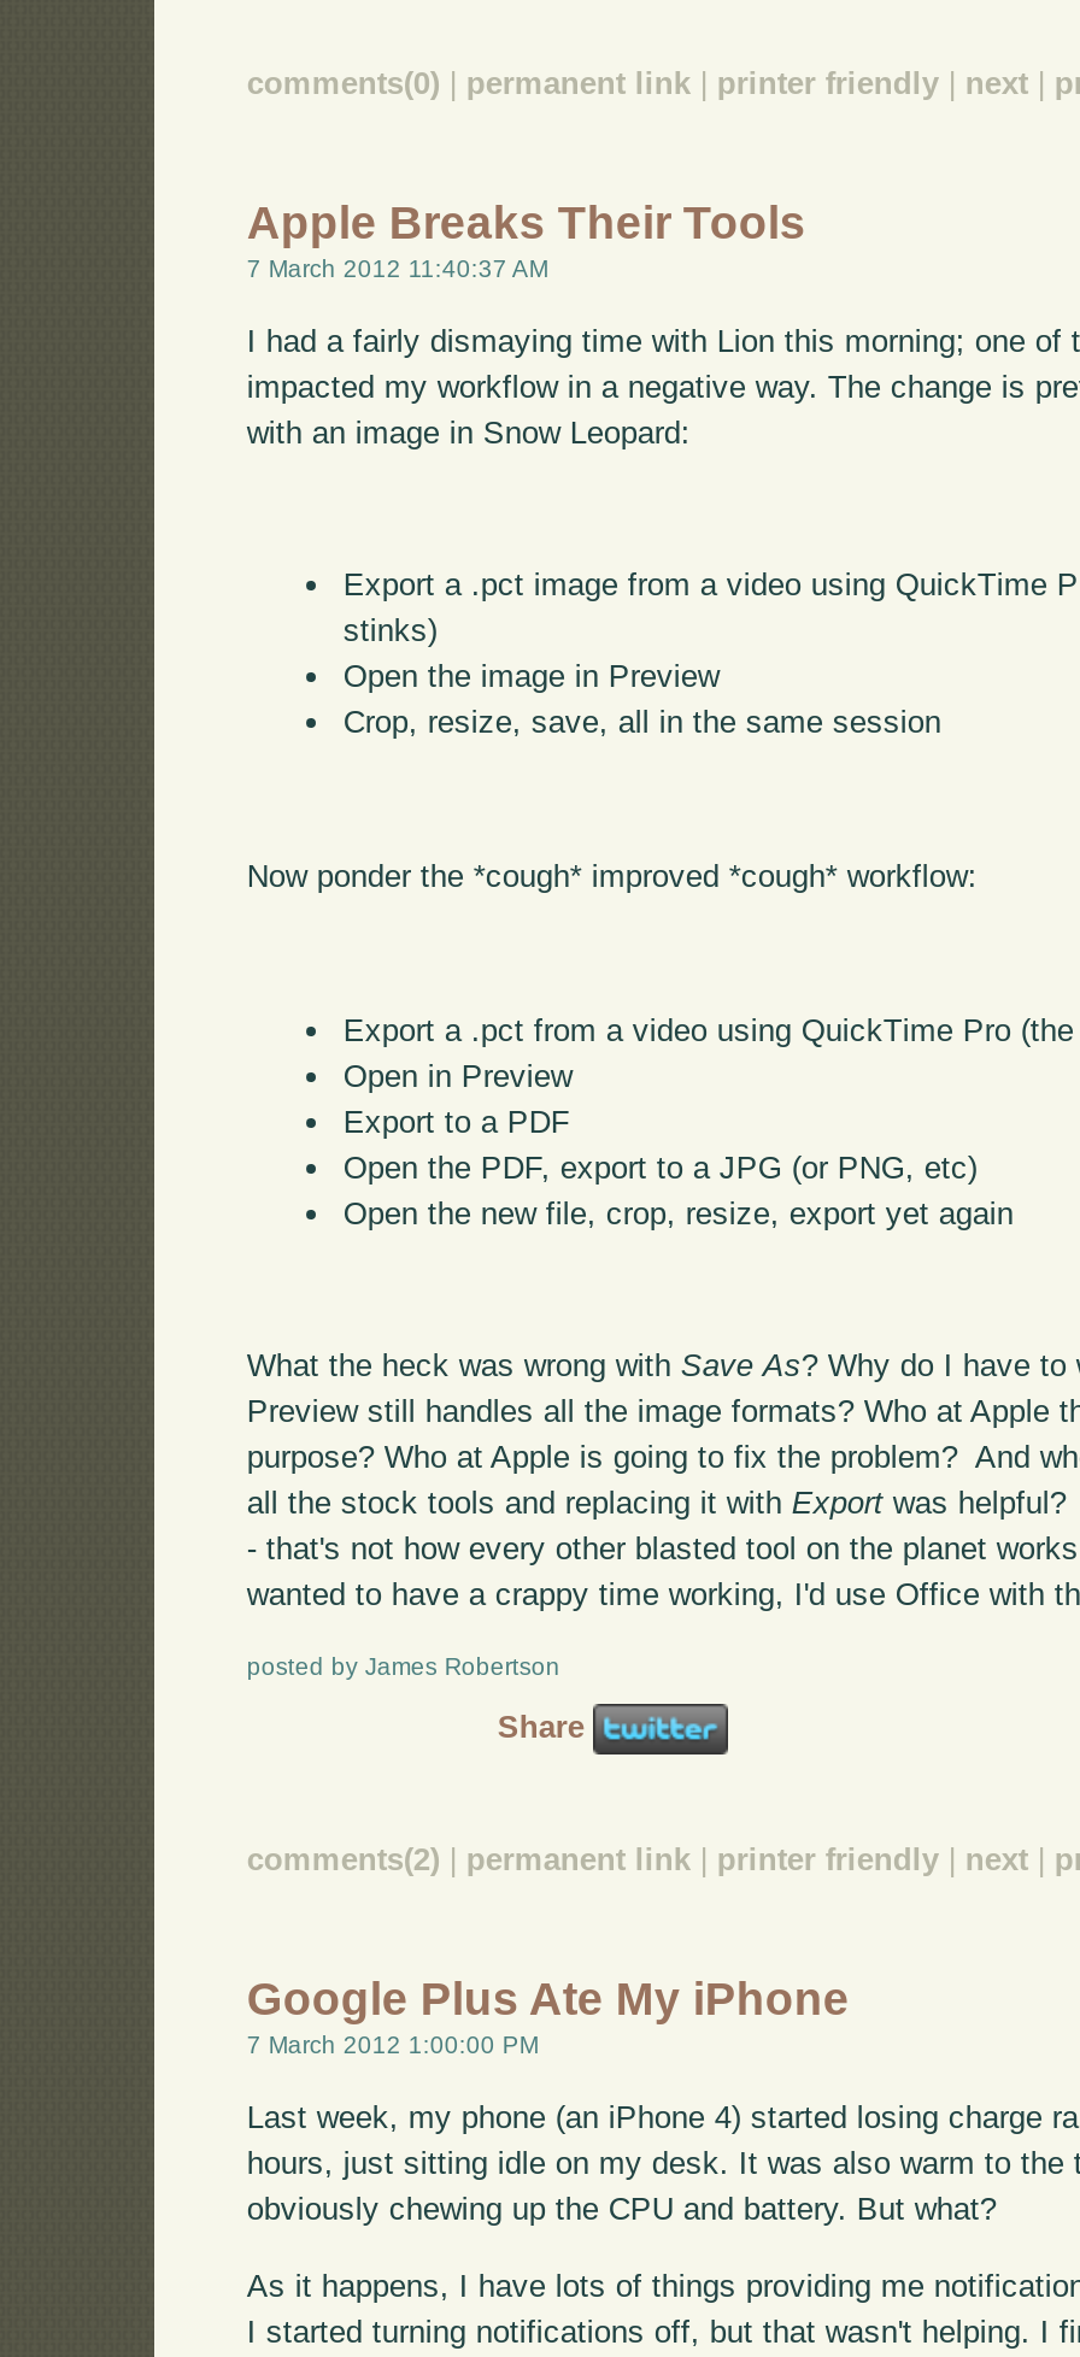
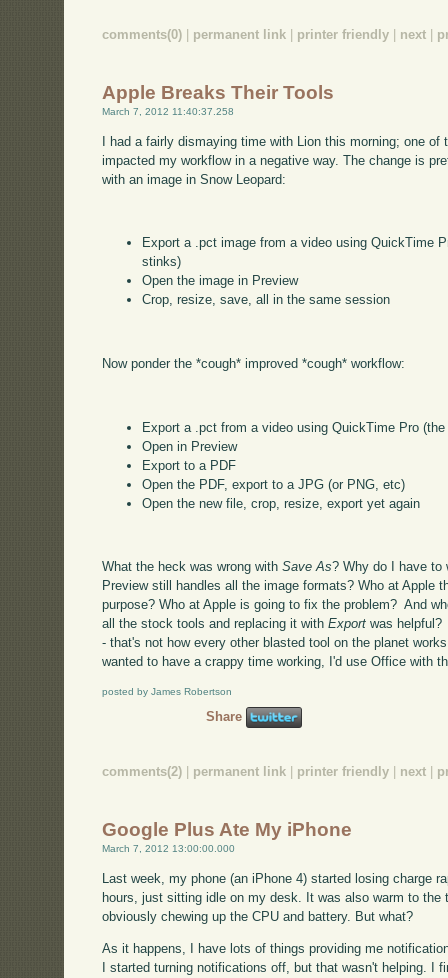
- 7 March 2012 11:40:37 AM
+ March 7, 2012 11:40:37.258

- 7 March 2012 1:00:00 PM
+ March 7, 2012 13:00:00.000
